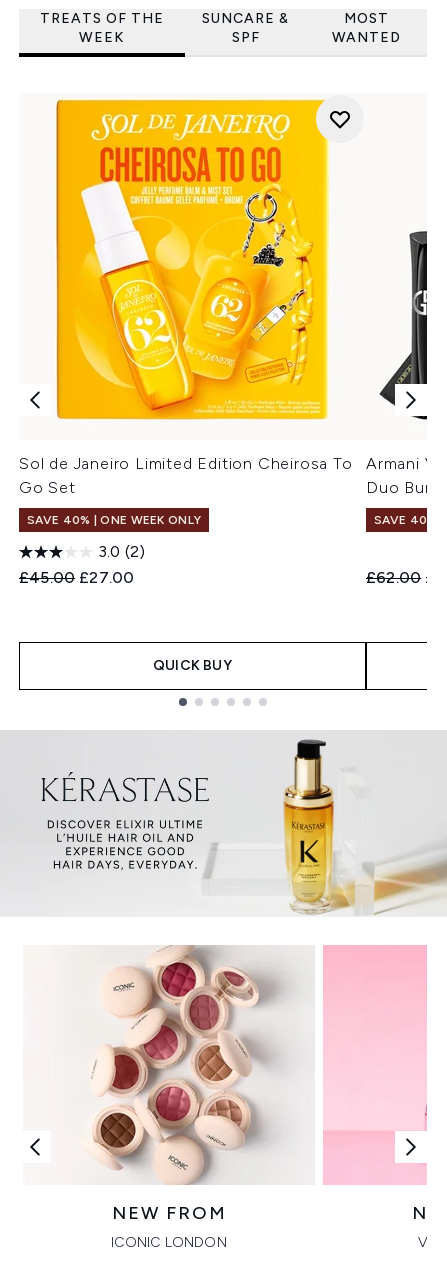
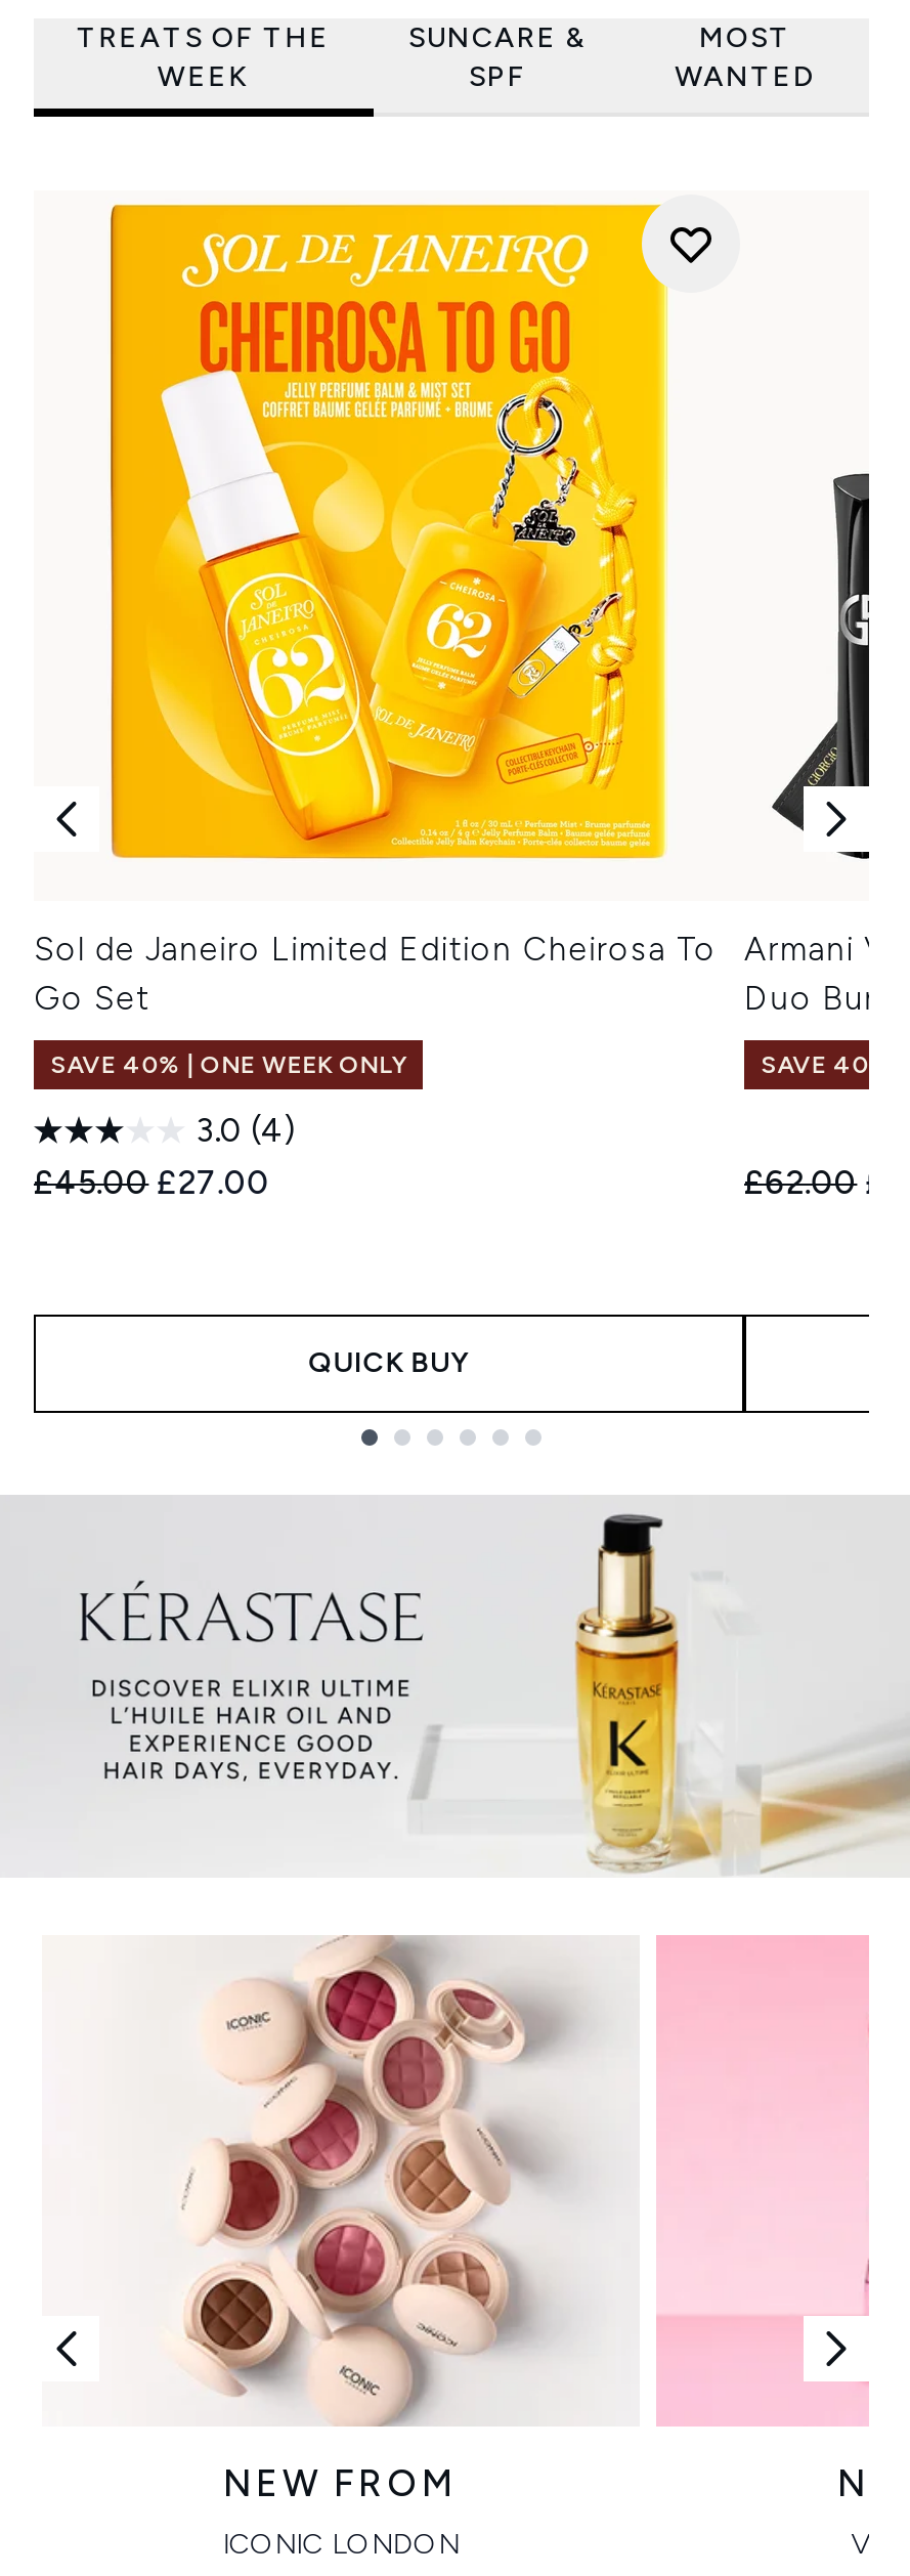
- 3.0 (2)
+ 3.0 (4)
